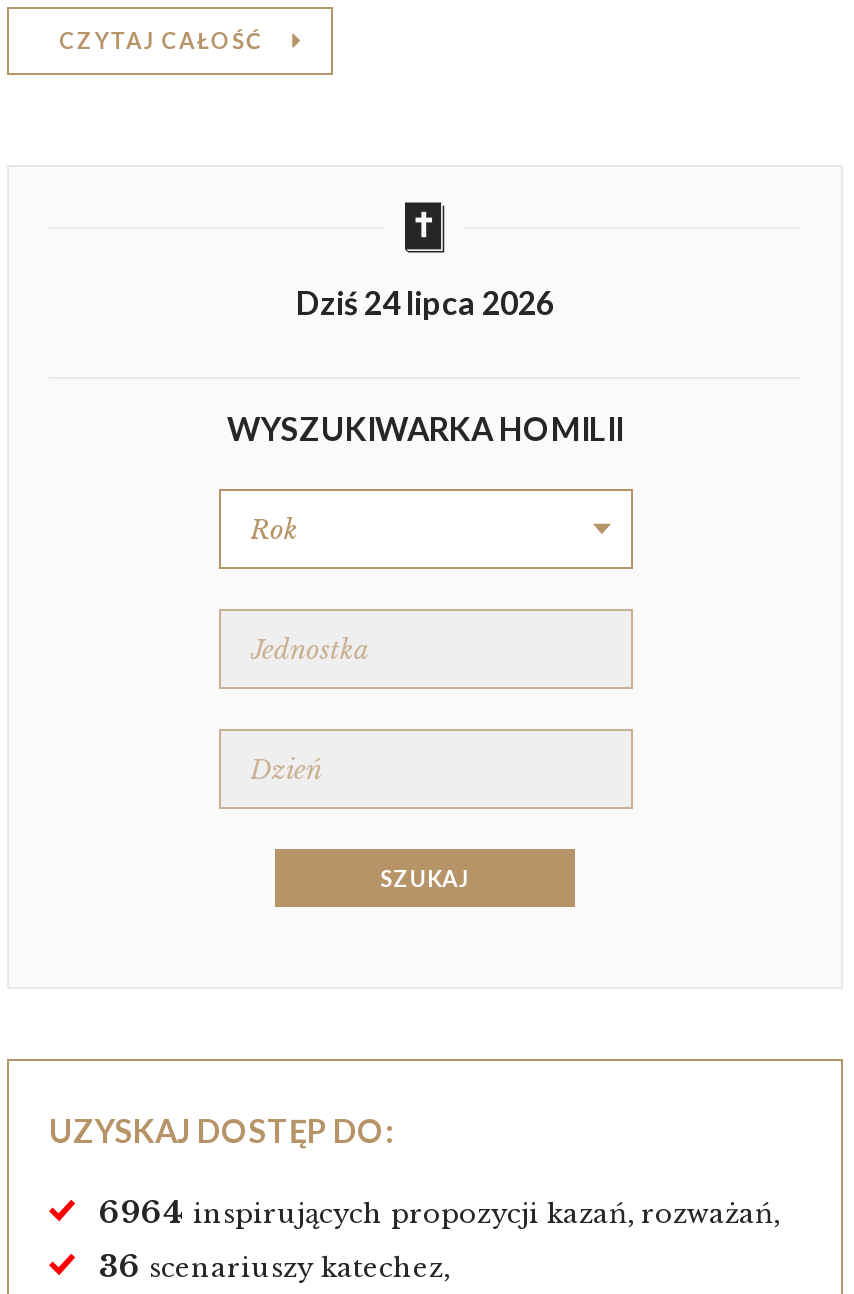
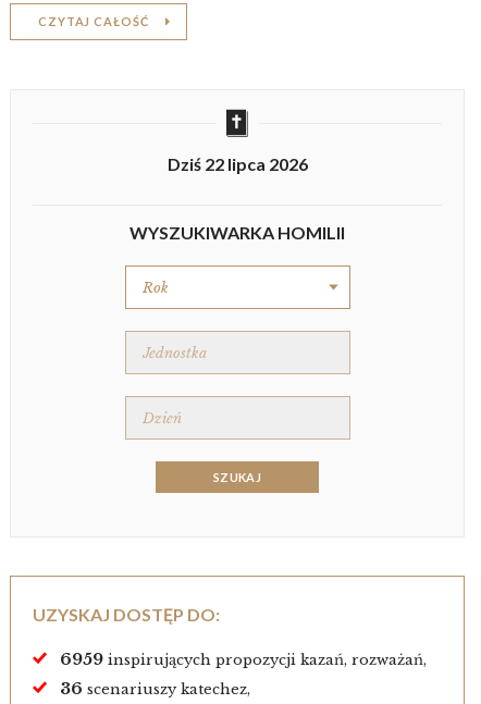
- Dziś 24 lipca 2026
+ Dziś 22 lipca 2026

- 6964 inspirujących propozycji kazań, rozważań,
+ 6959 inspirujących propozycji kazań, rozważań,
